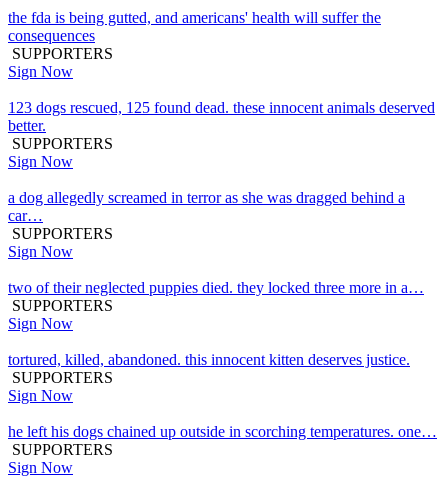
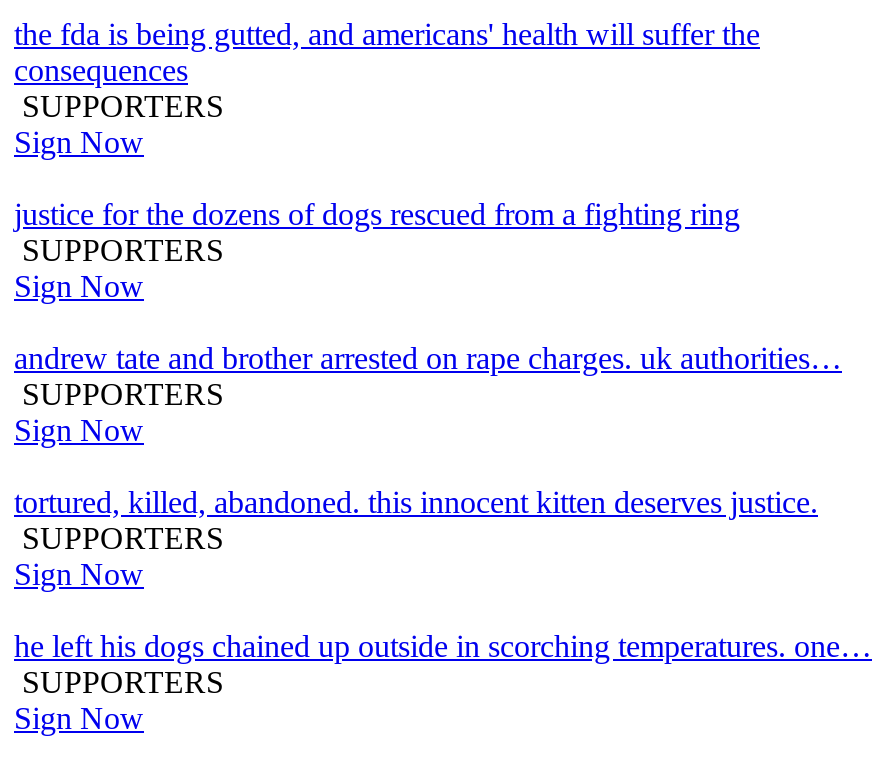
- 123 dogs rescued, 125 found dead. these innocent animals deserved
- better.
+ justice for the dozens of dogs rescued from a fighting ring

- a dog allegedly screamed in terror as she was dragged behind a
- car…
- SUPPORTERS
- Sign Now
- two of their neglected puppies died. they locked three more in a…
+ andrew tate and brother arrested on rape charges. uk authorities…
